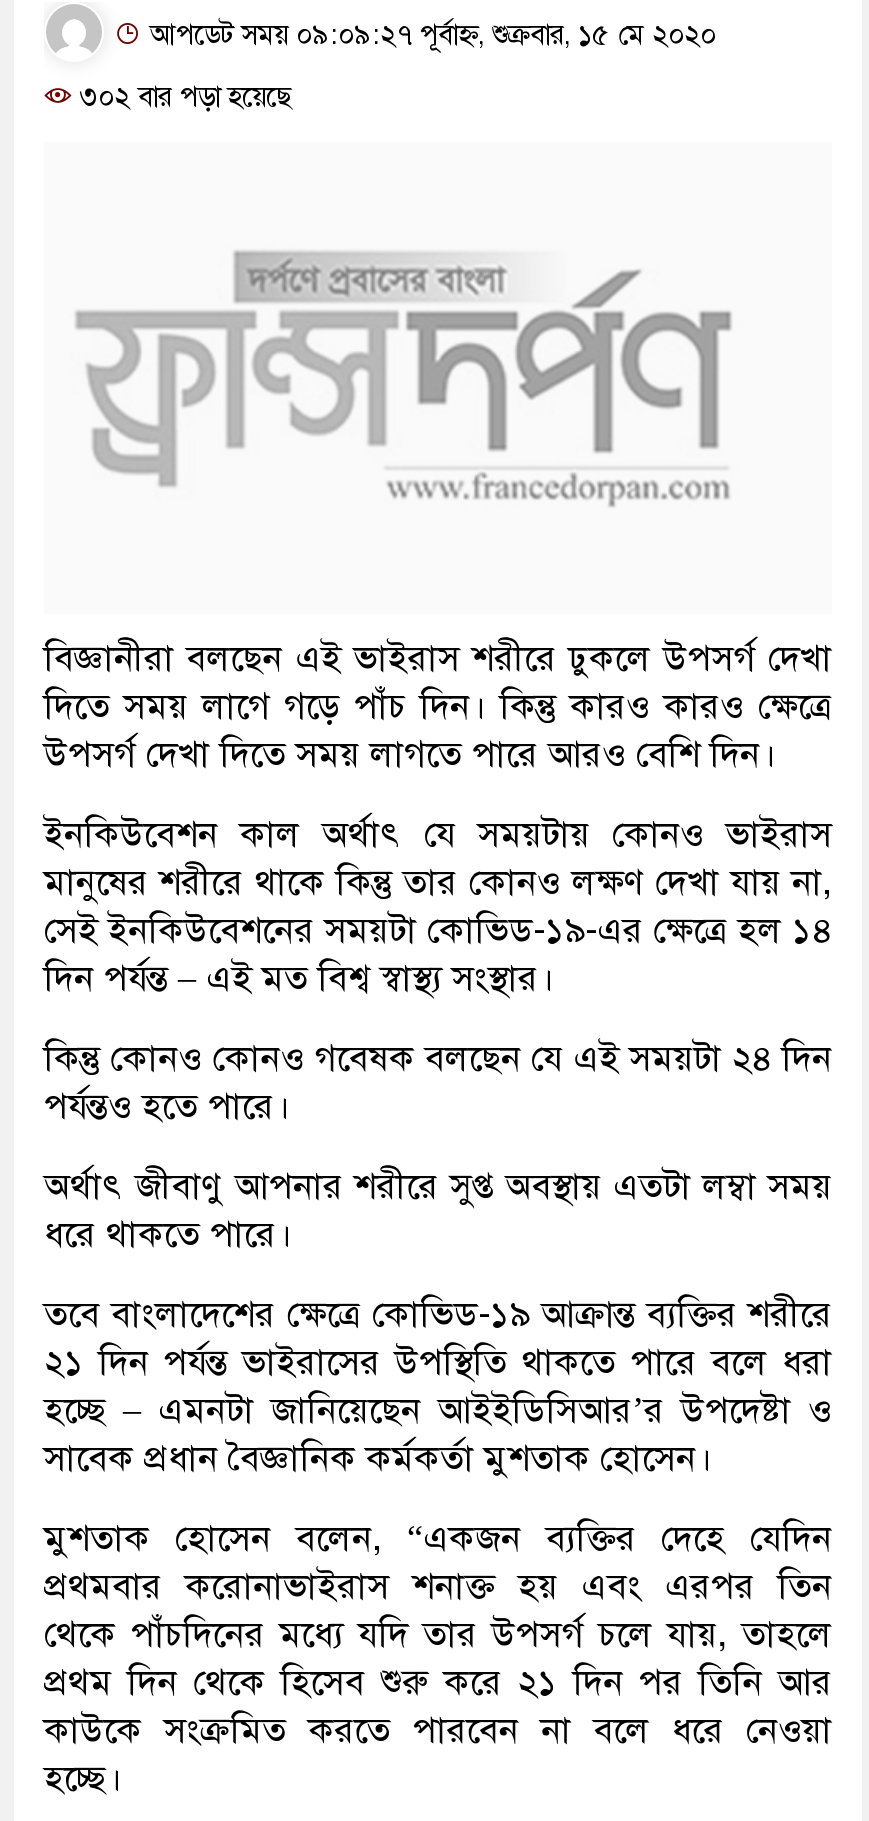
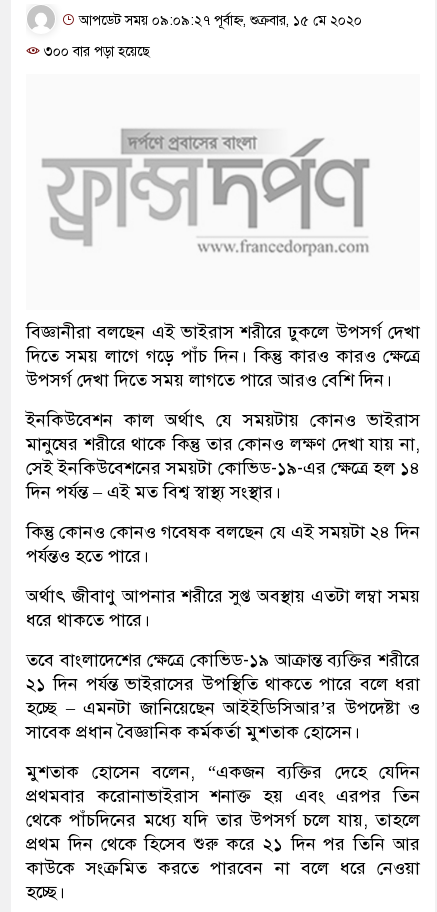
- ৩০২ বার পড়া হয়েছে
+ ৩০০ বার পড়া হয়েছে
